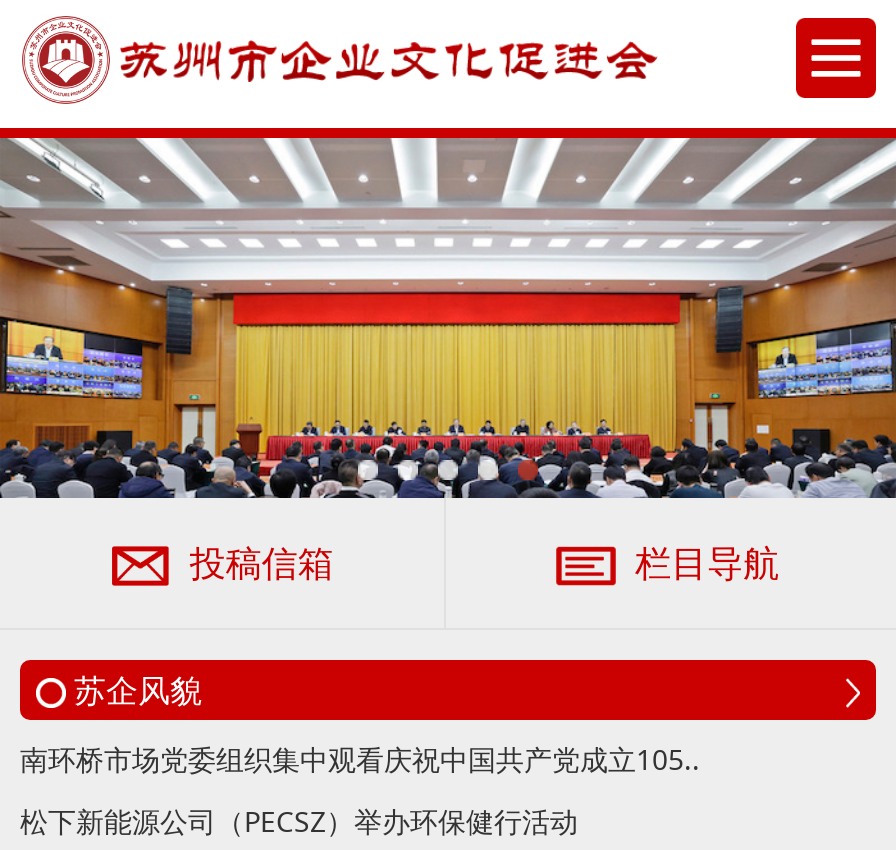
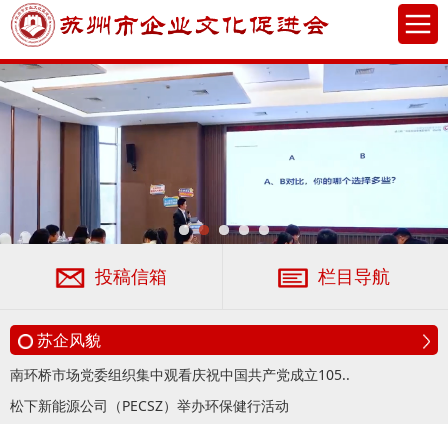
- [image]
+ [image]
